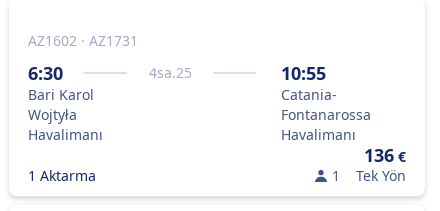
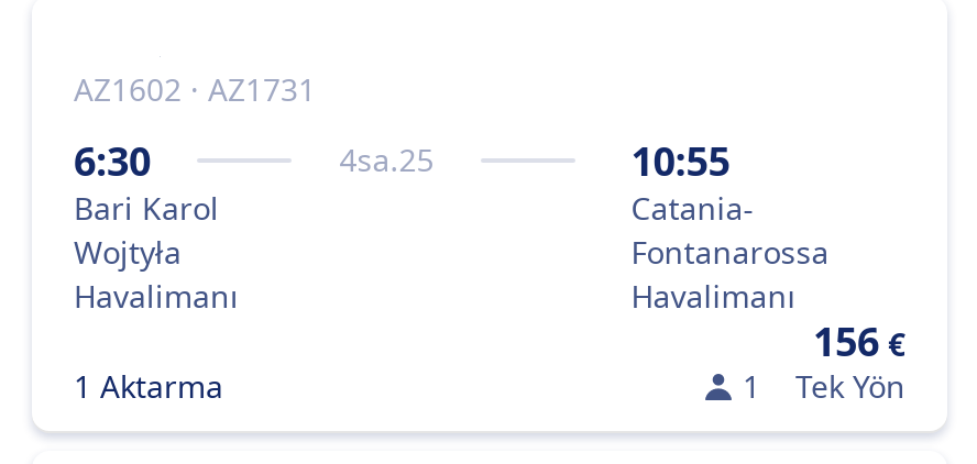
- 136 €
+ 156 €
